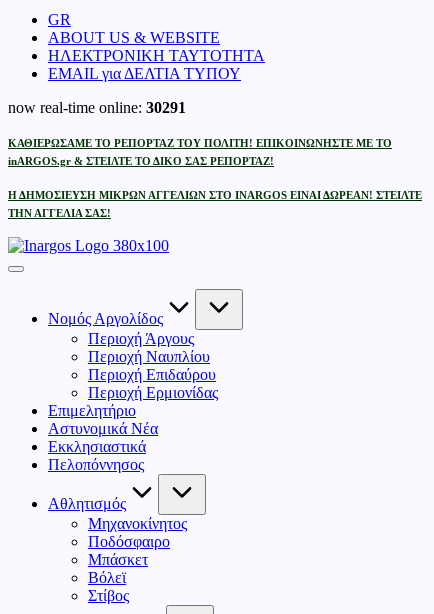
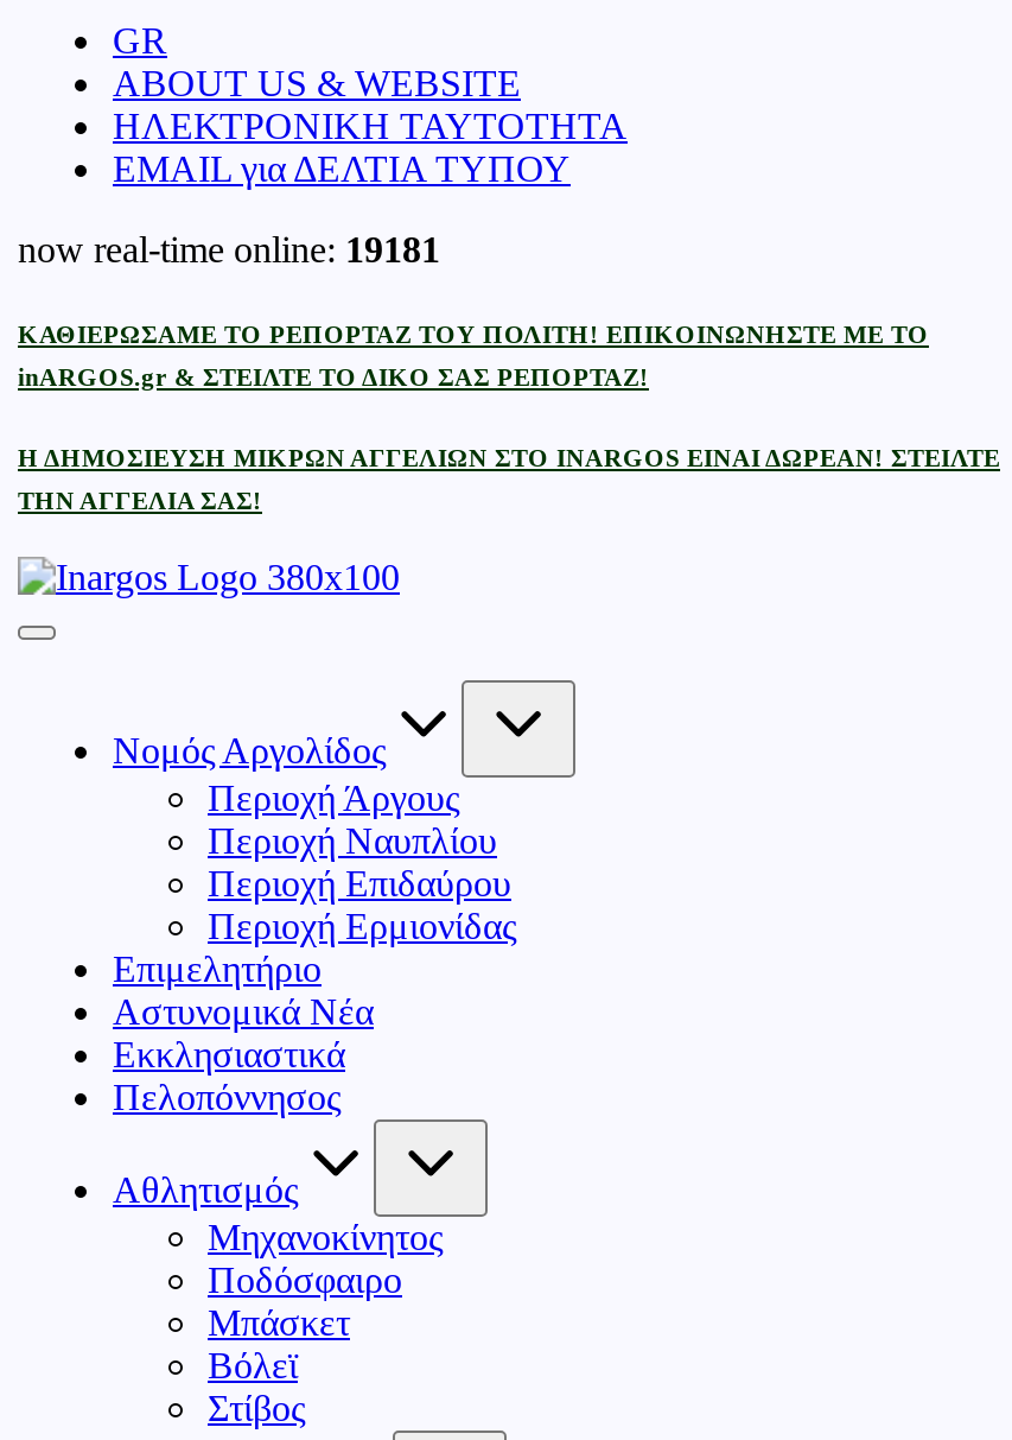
- now real-time online: 30291
+ now real-time online: 19181
